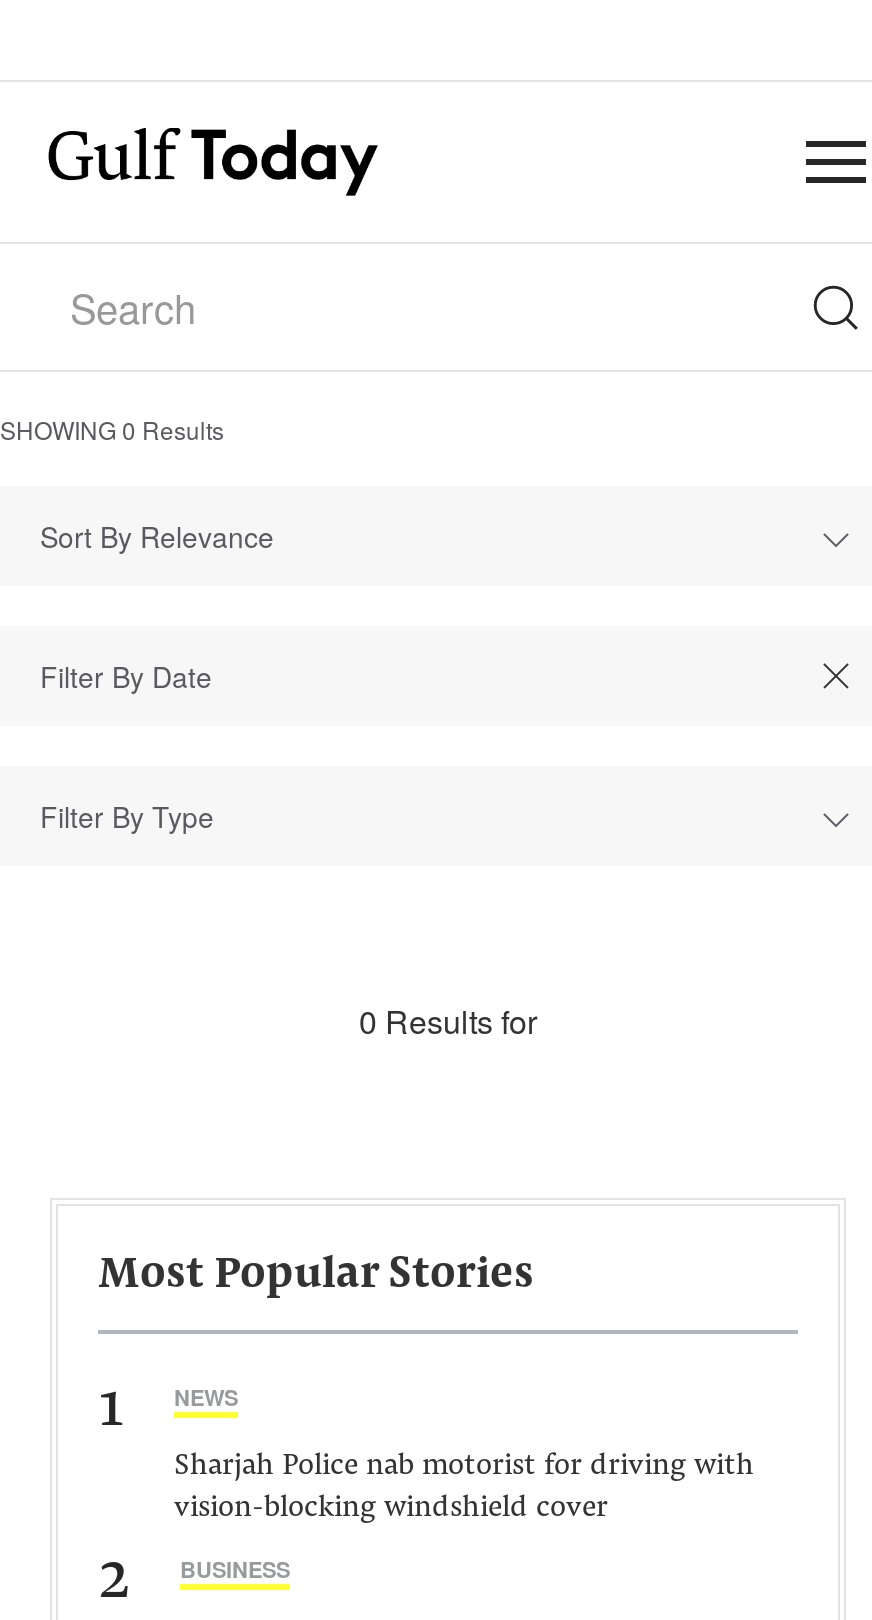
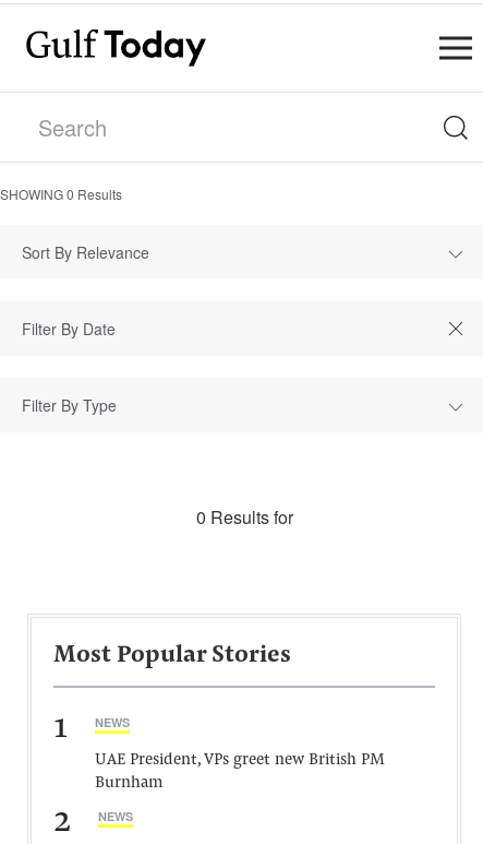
- Sharjah Police nab motorist for driving with
- vision-blocking windshield cover
+ UAE President, VPs greet new British PM
+ Burnham

- BUSINESS
+ NEWS
